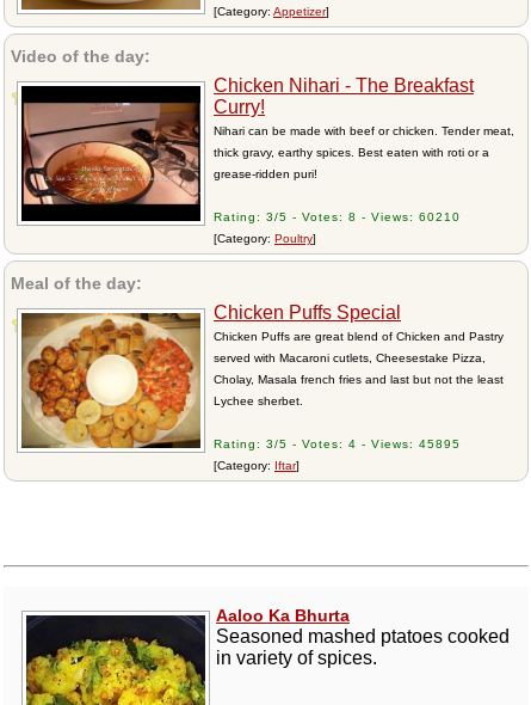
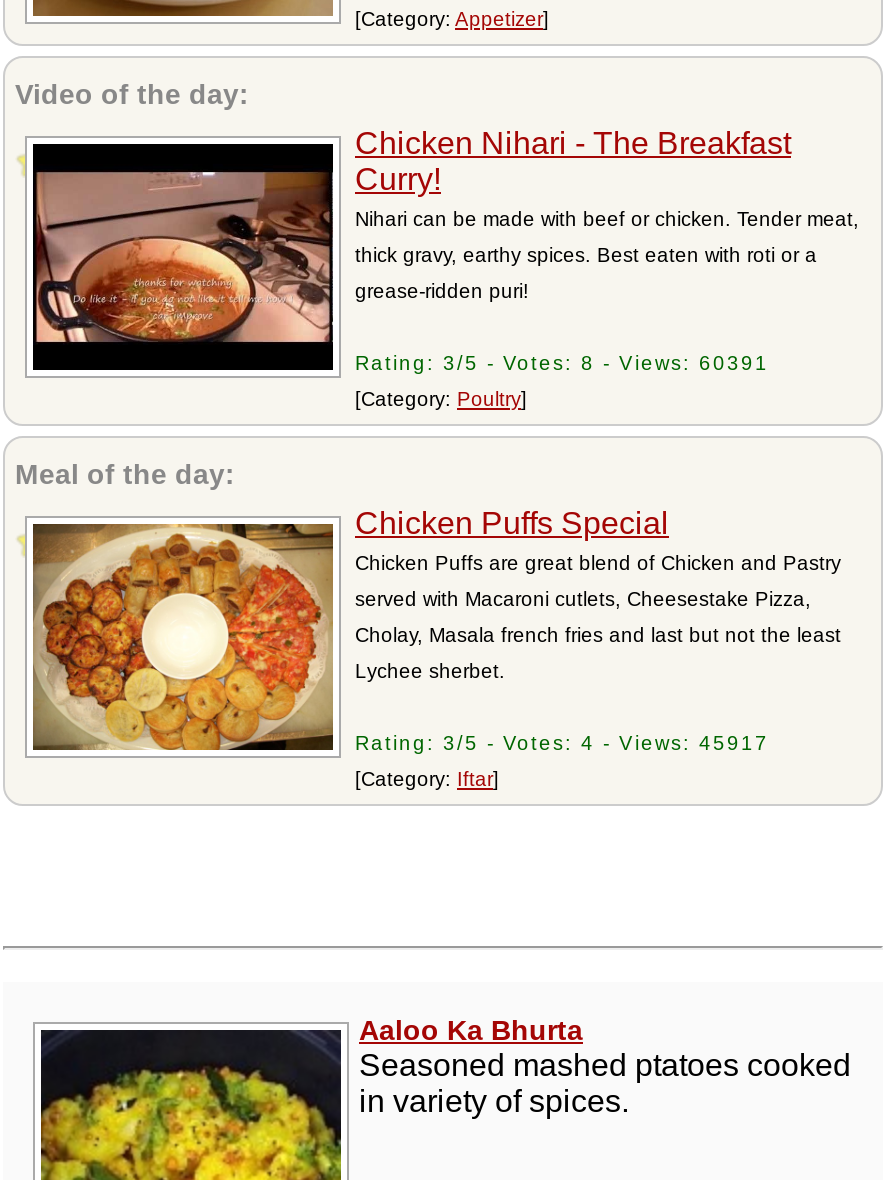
- Rating: 3/5 - Votes: 8 - Views: 60210
+ Rating: 3/5 - Votes: 8 - Views: 60391

- Rating: 3/5 - Votes: 4 - Views: 45895
+ Rating: 3/5 - Votes: 4 - Views: 45917
